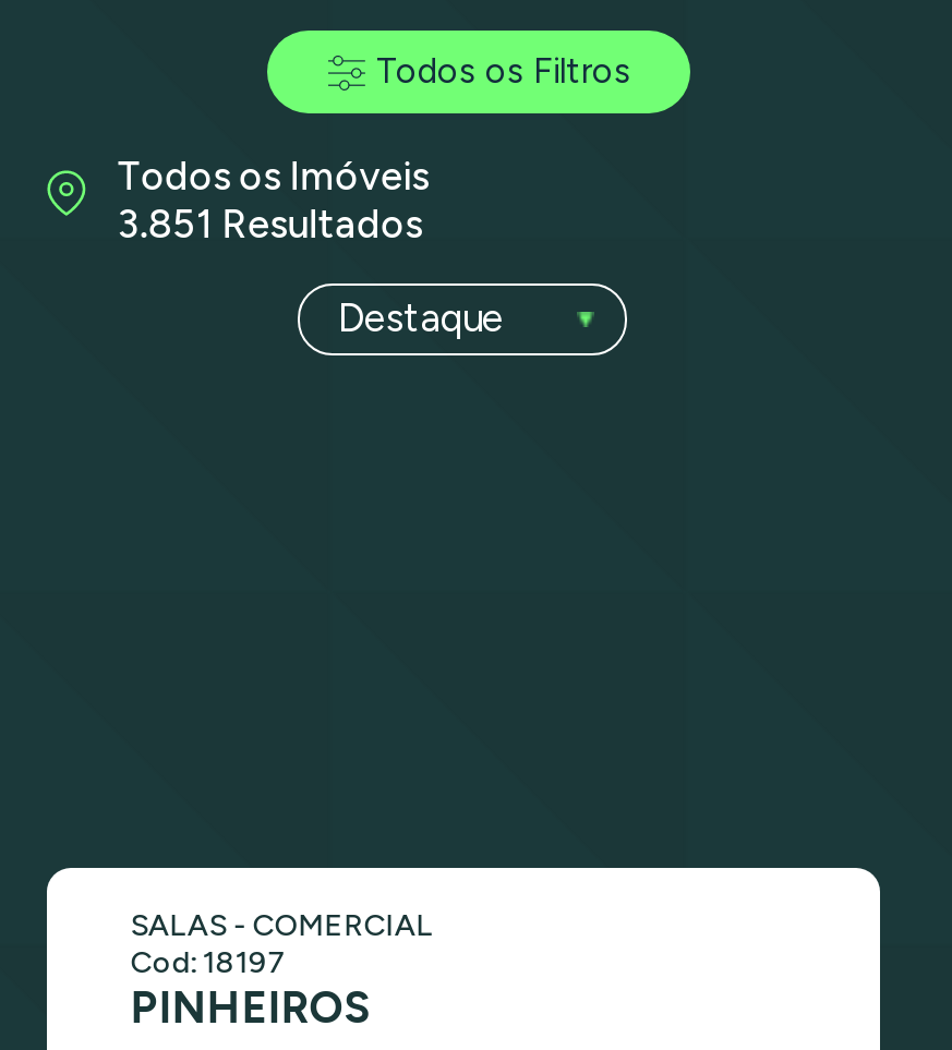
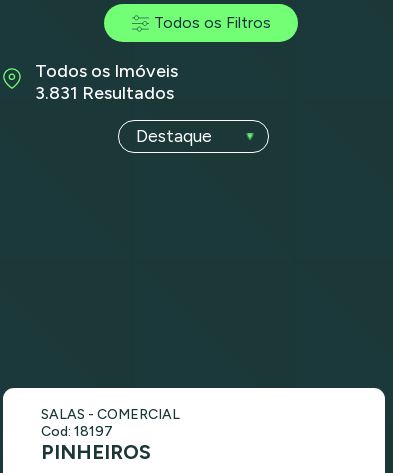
- 3.851 Resultados
+ 3.831 Resultados
